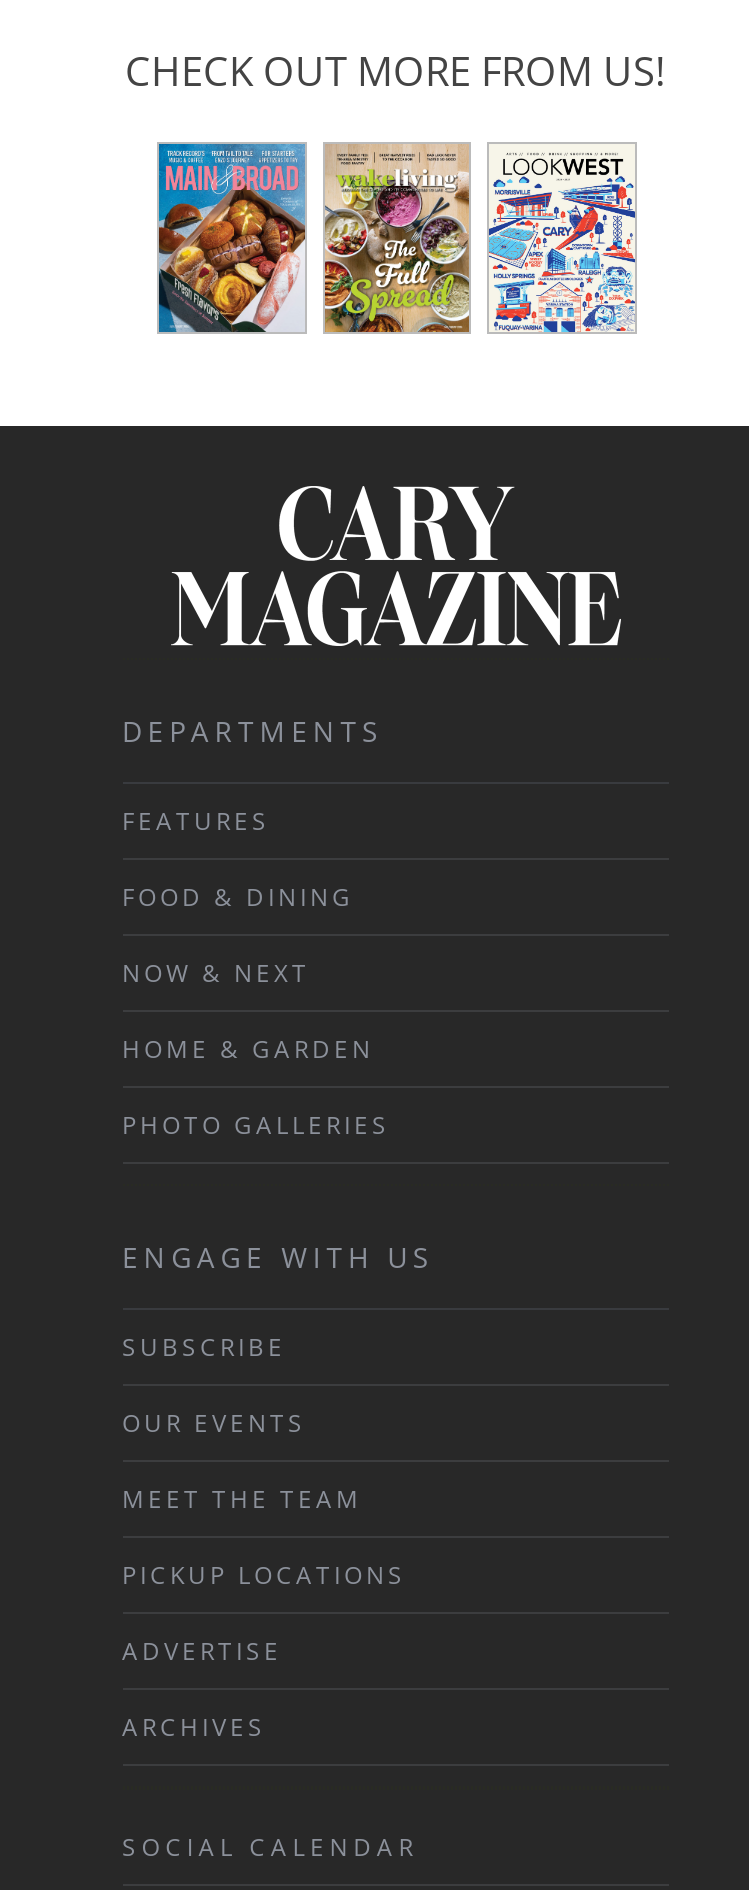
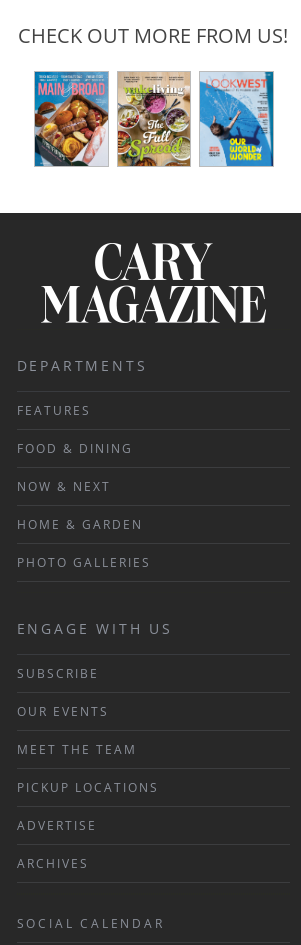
- [image]
+ [image]
